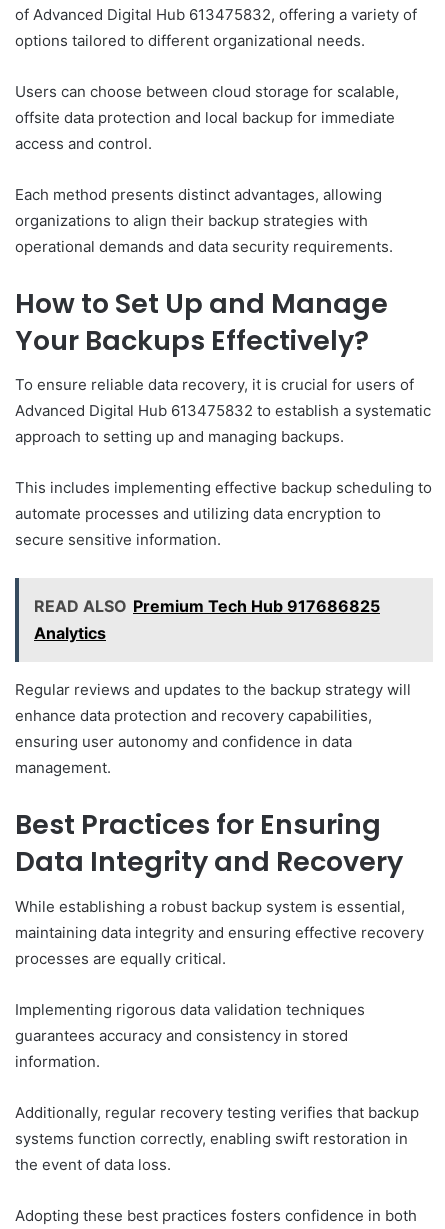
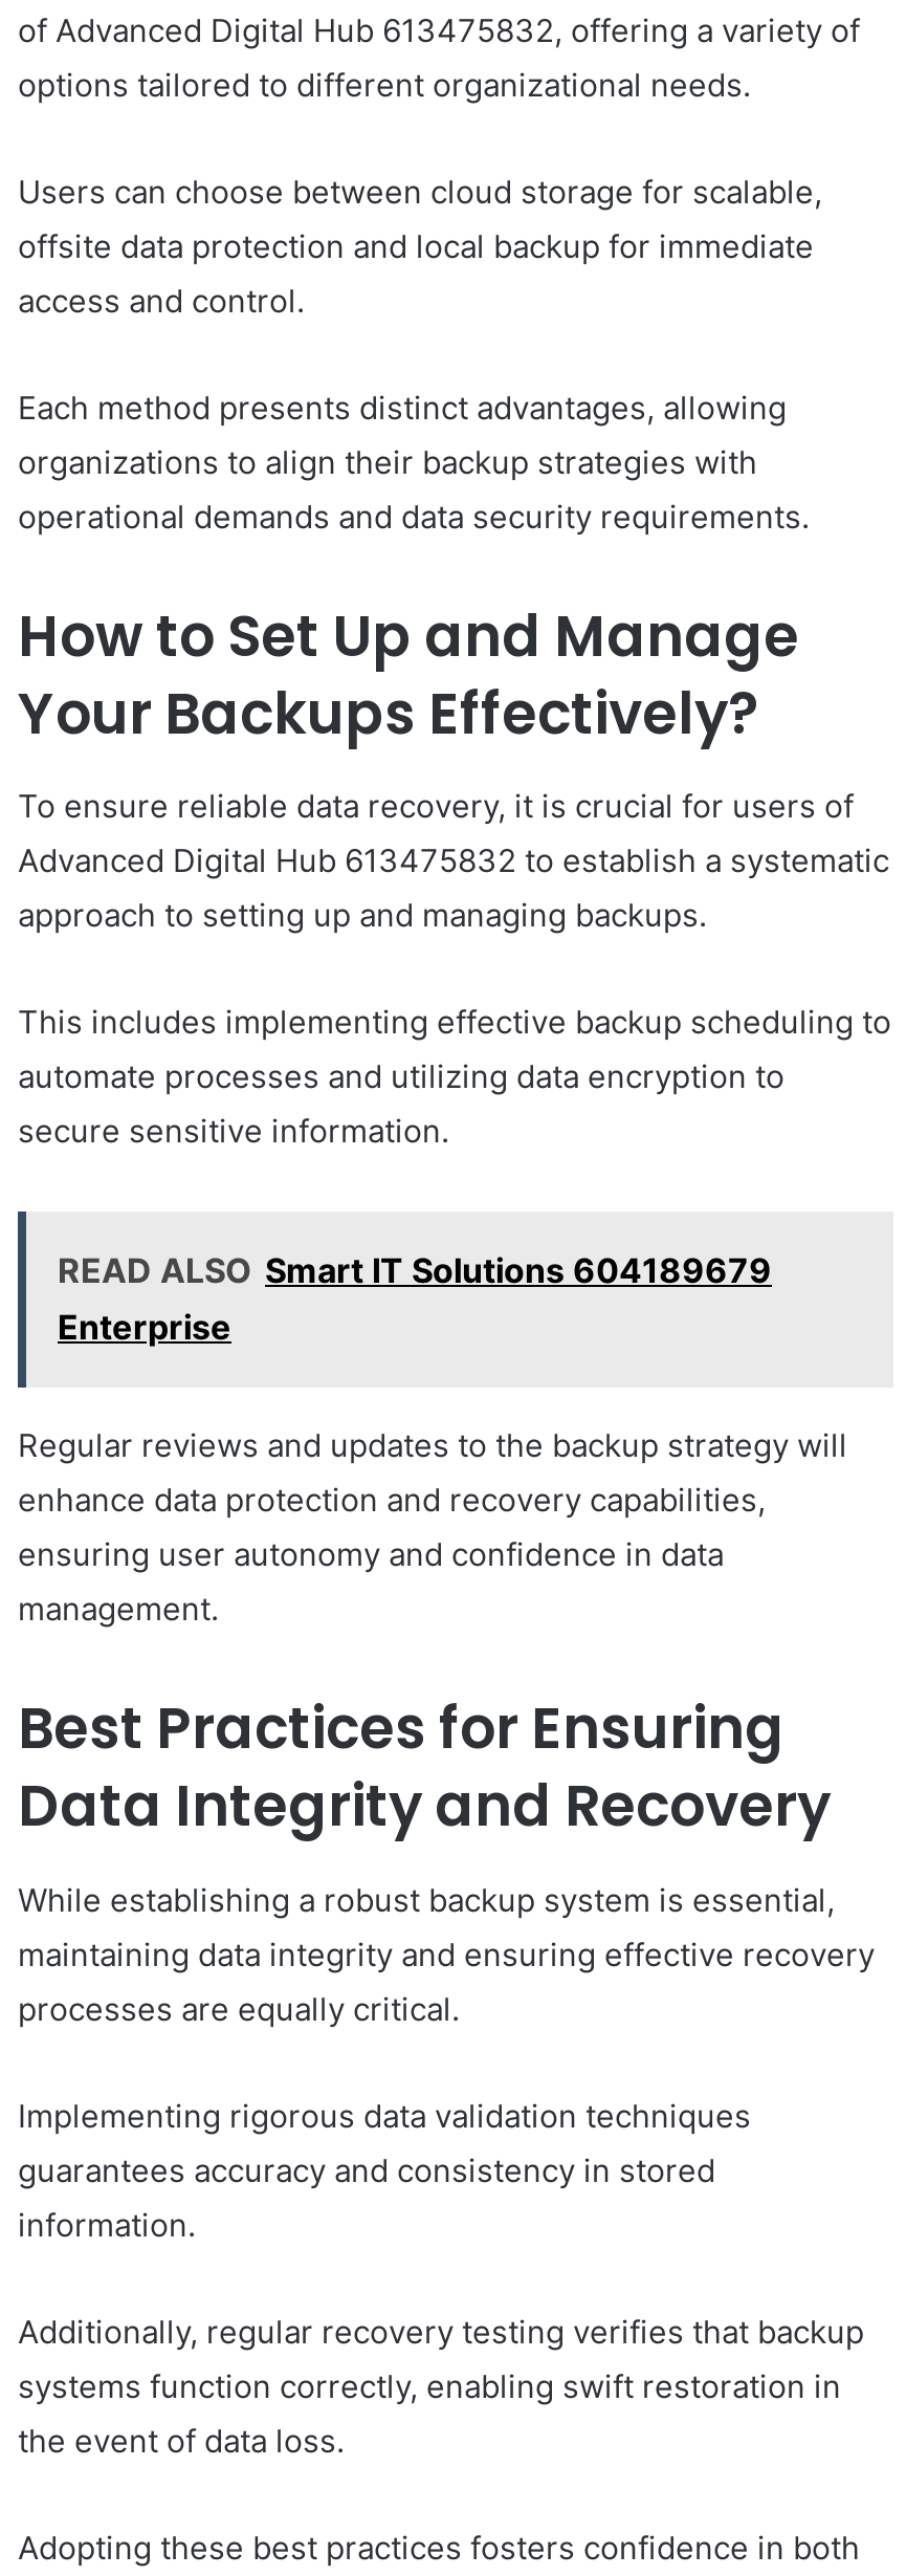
- READ ALSO Premium Tech Hub 917686825
- Analytics
+ READ ALSO Smart IT Solutions 604189679
+ Enterprise
